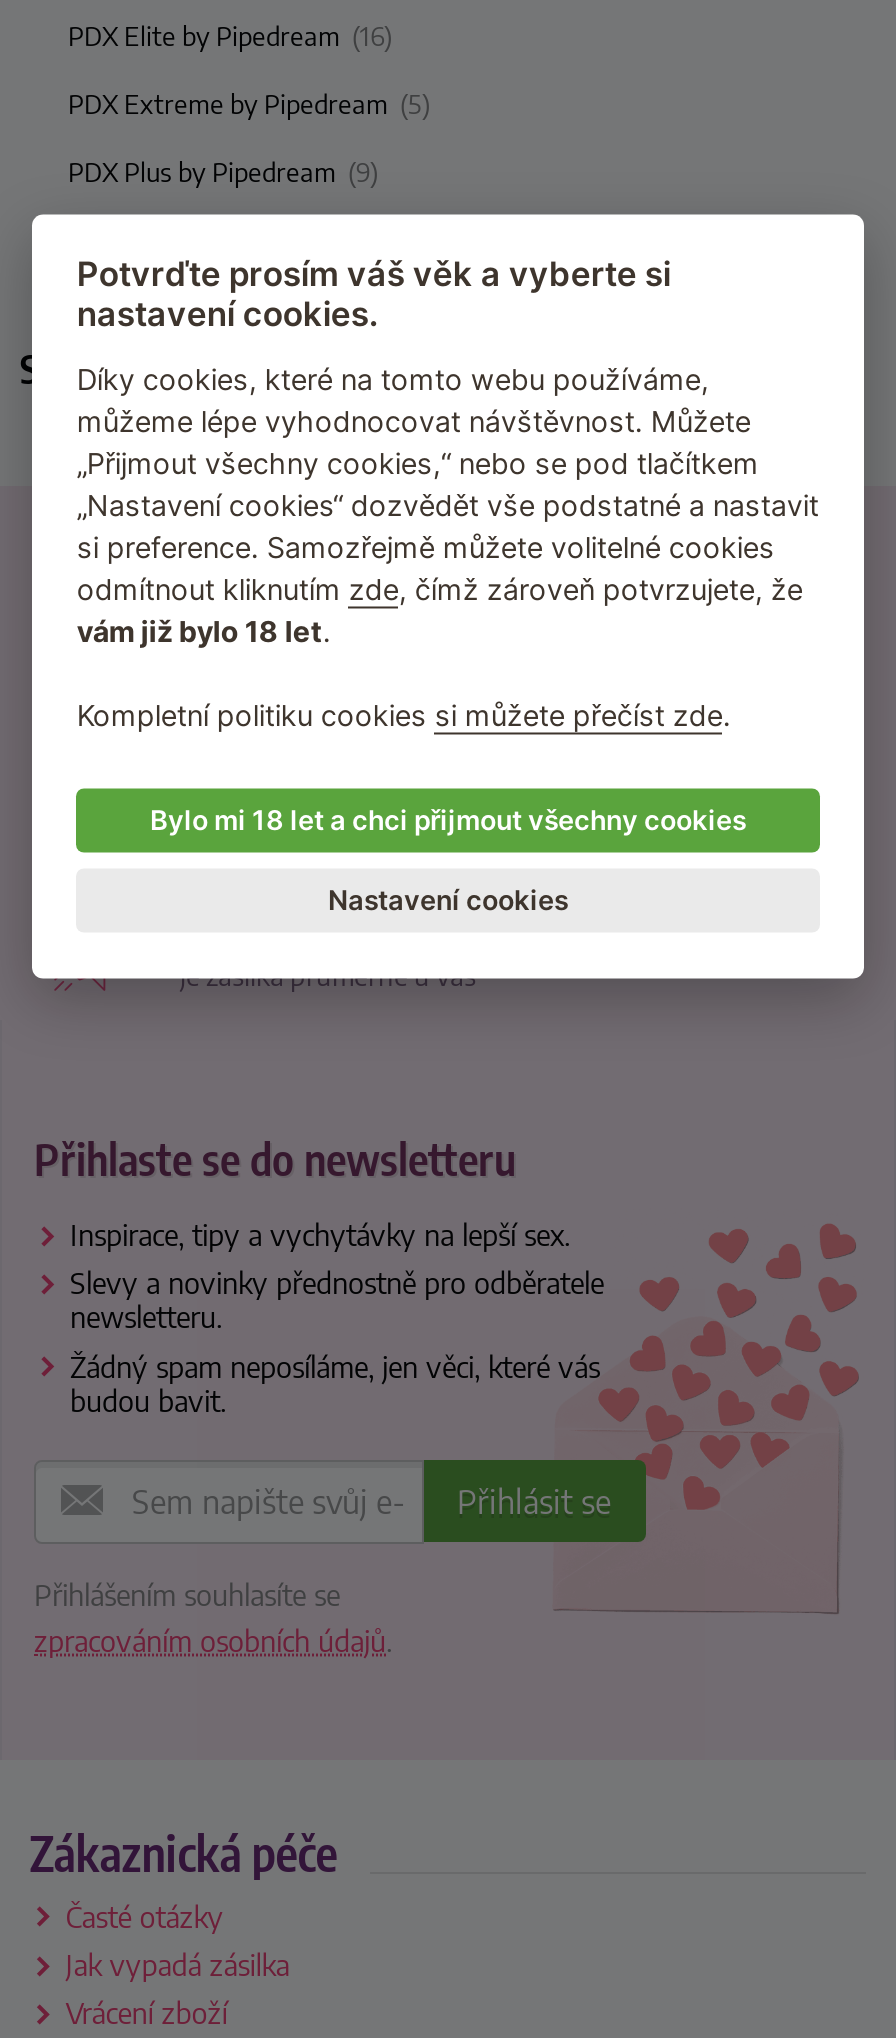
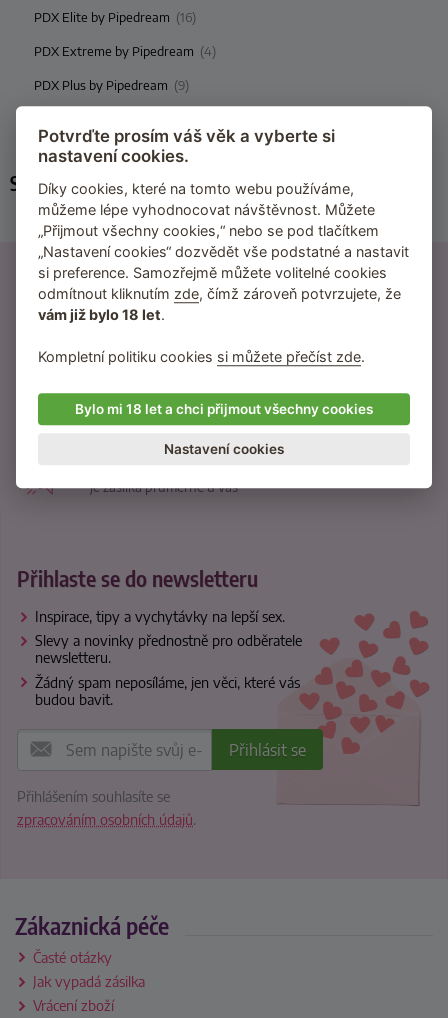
- PDX Extreme by Pipedream (5)
+ PDX Extreme by Pipedream (4)
